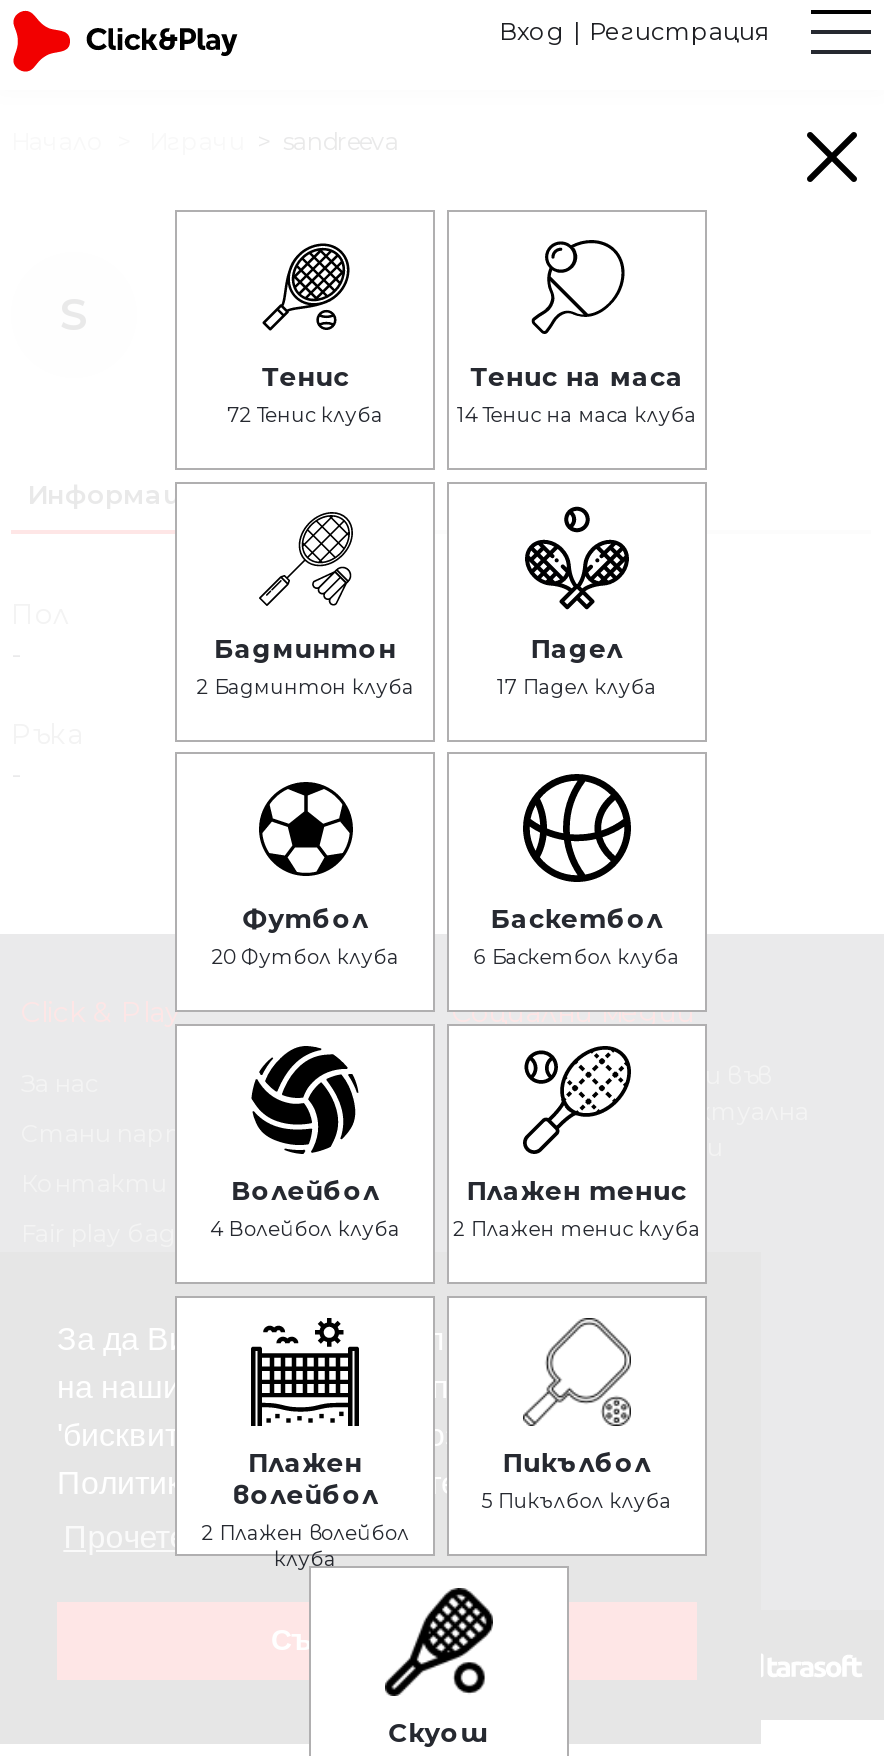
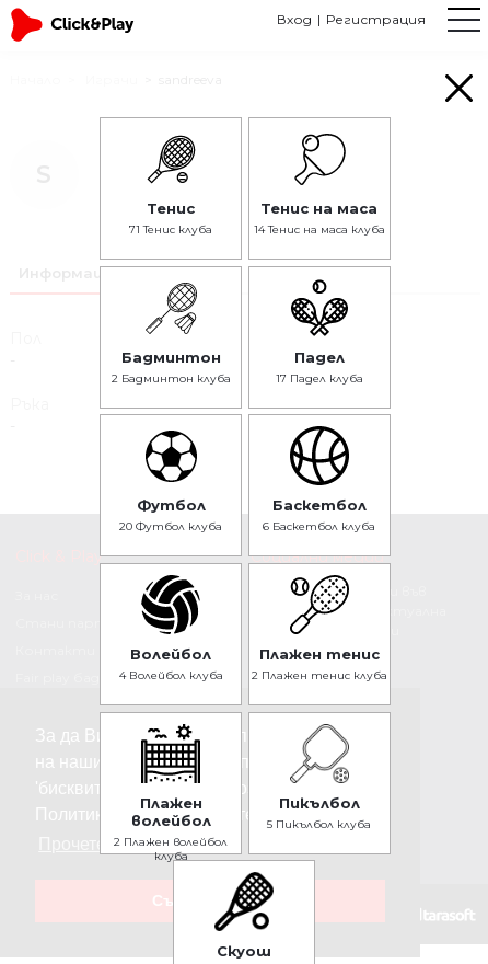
- 72 Тенис клуба
+ 71 Тенис клуба
